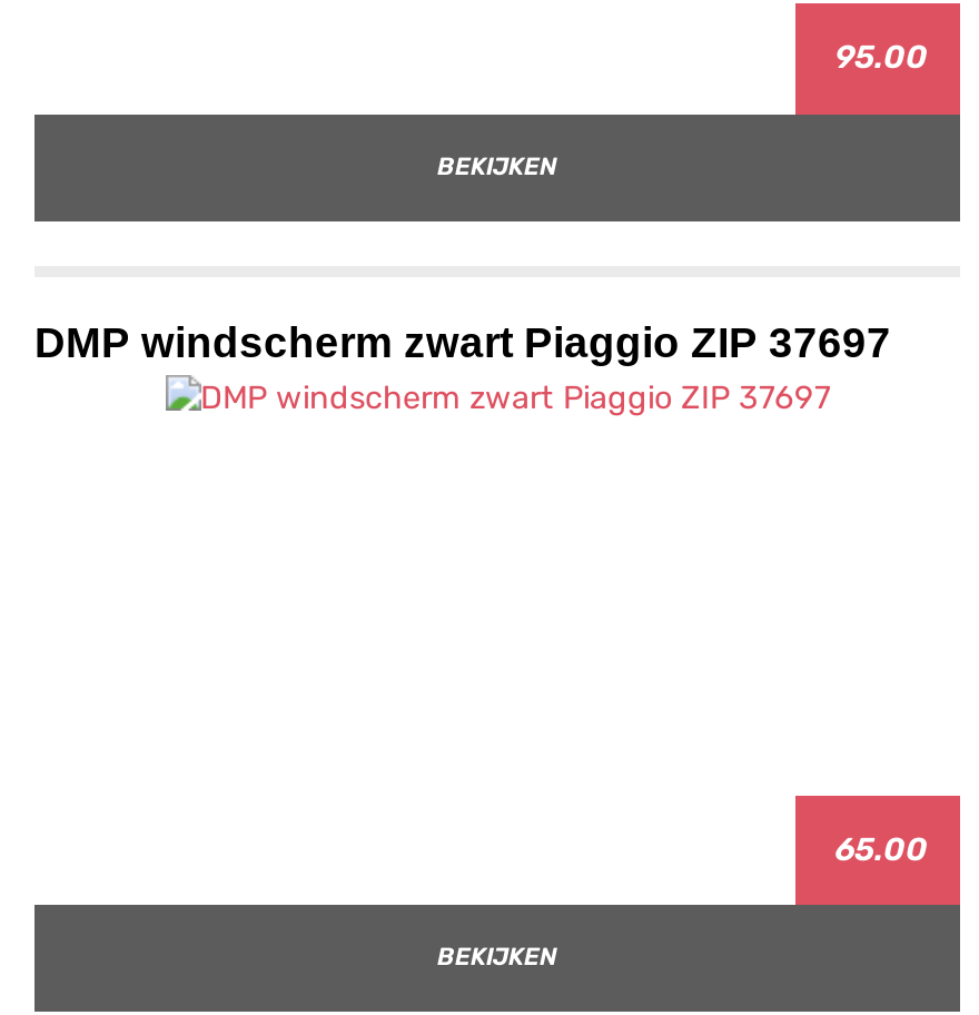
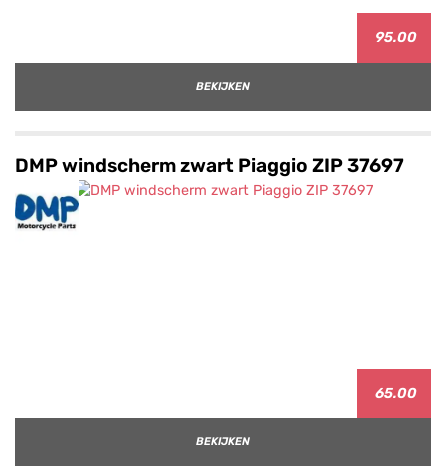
+ [image]
